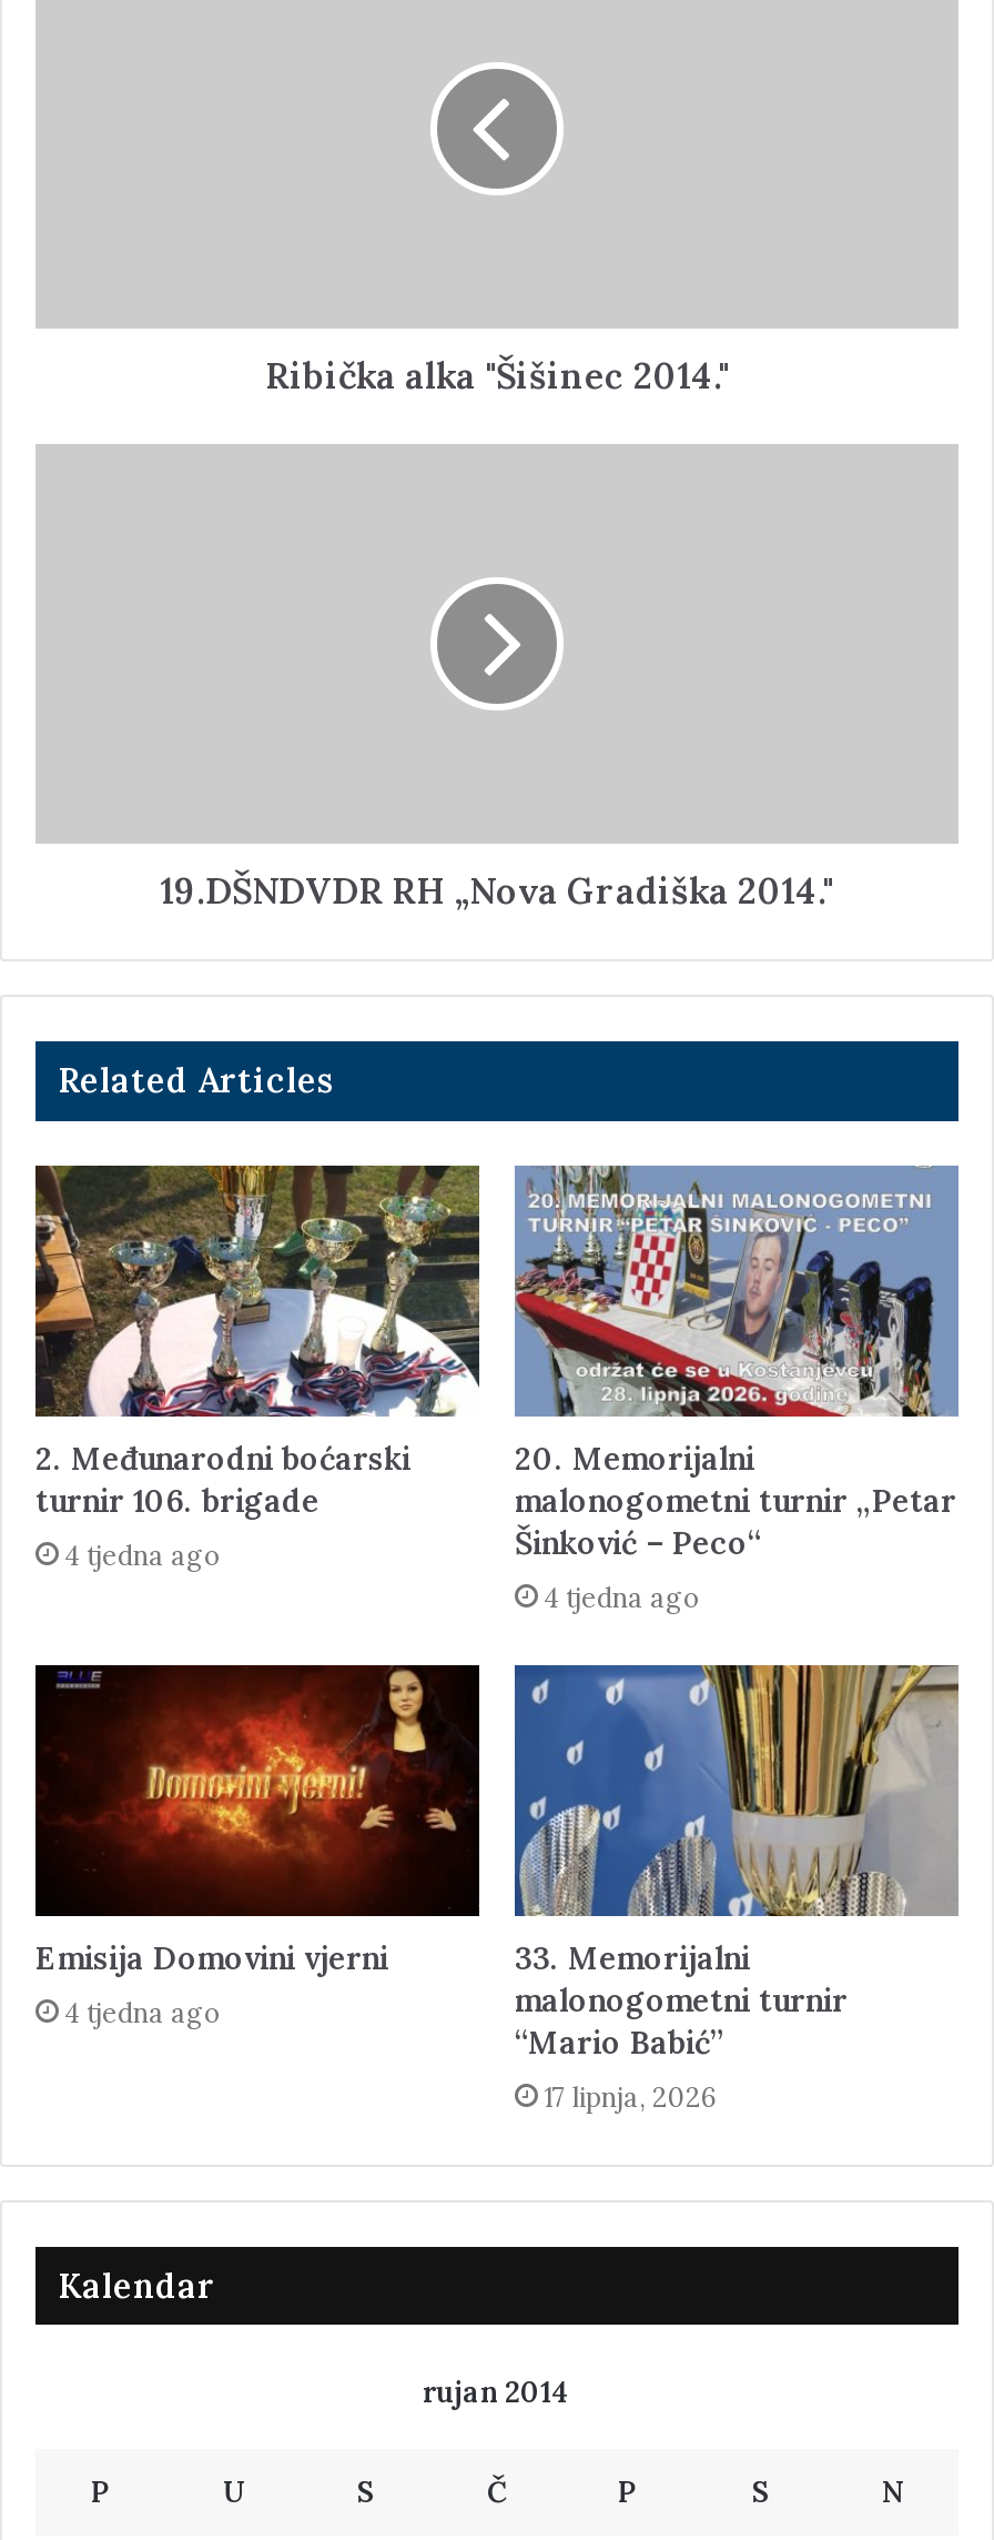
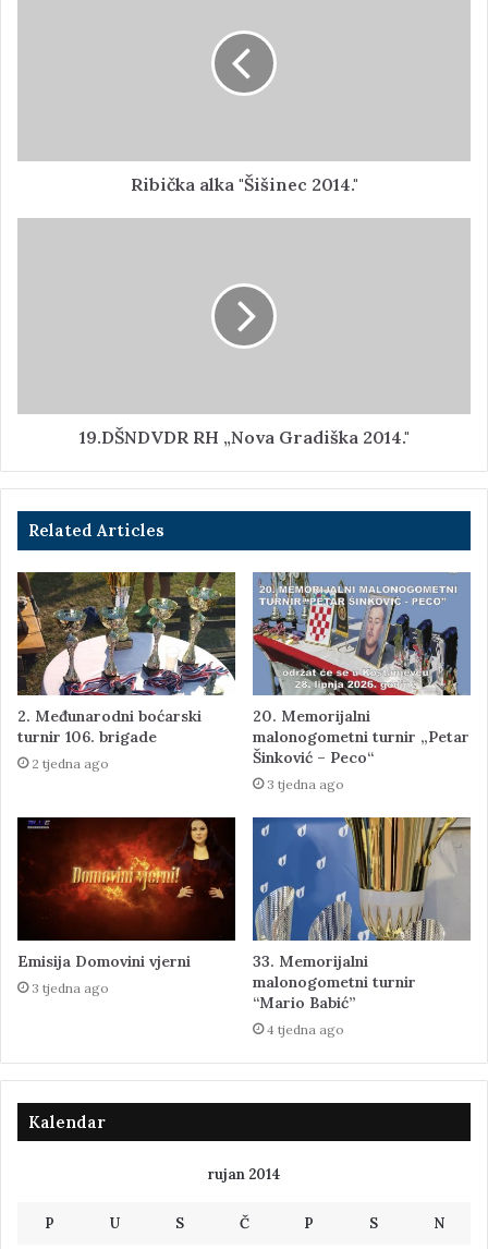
- 4 tjedna ago
+ 2 tjedna ago

- 4 tjedna ago
+ 3 tjedna ago

- 4 tjedna ago
+ 3 tjedna ago

- 17 lipnja, 2026
+ 4 tjedna ago
